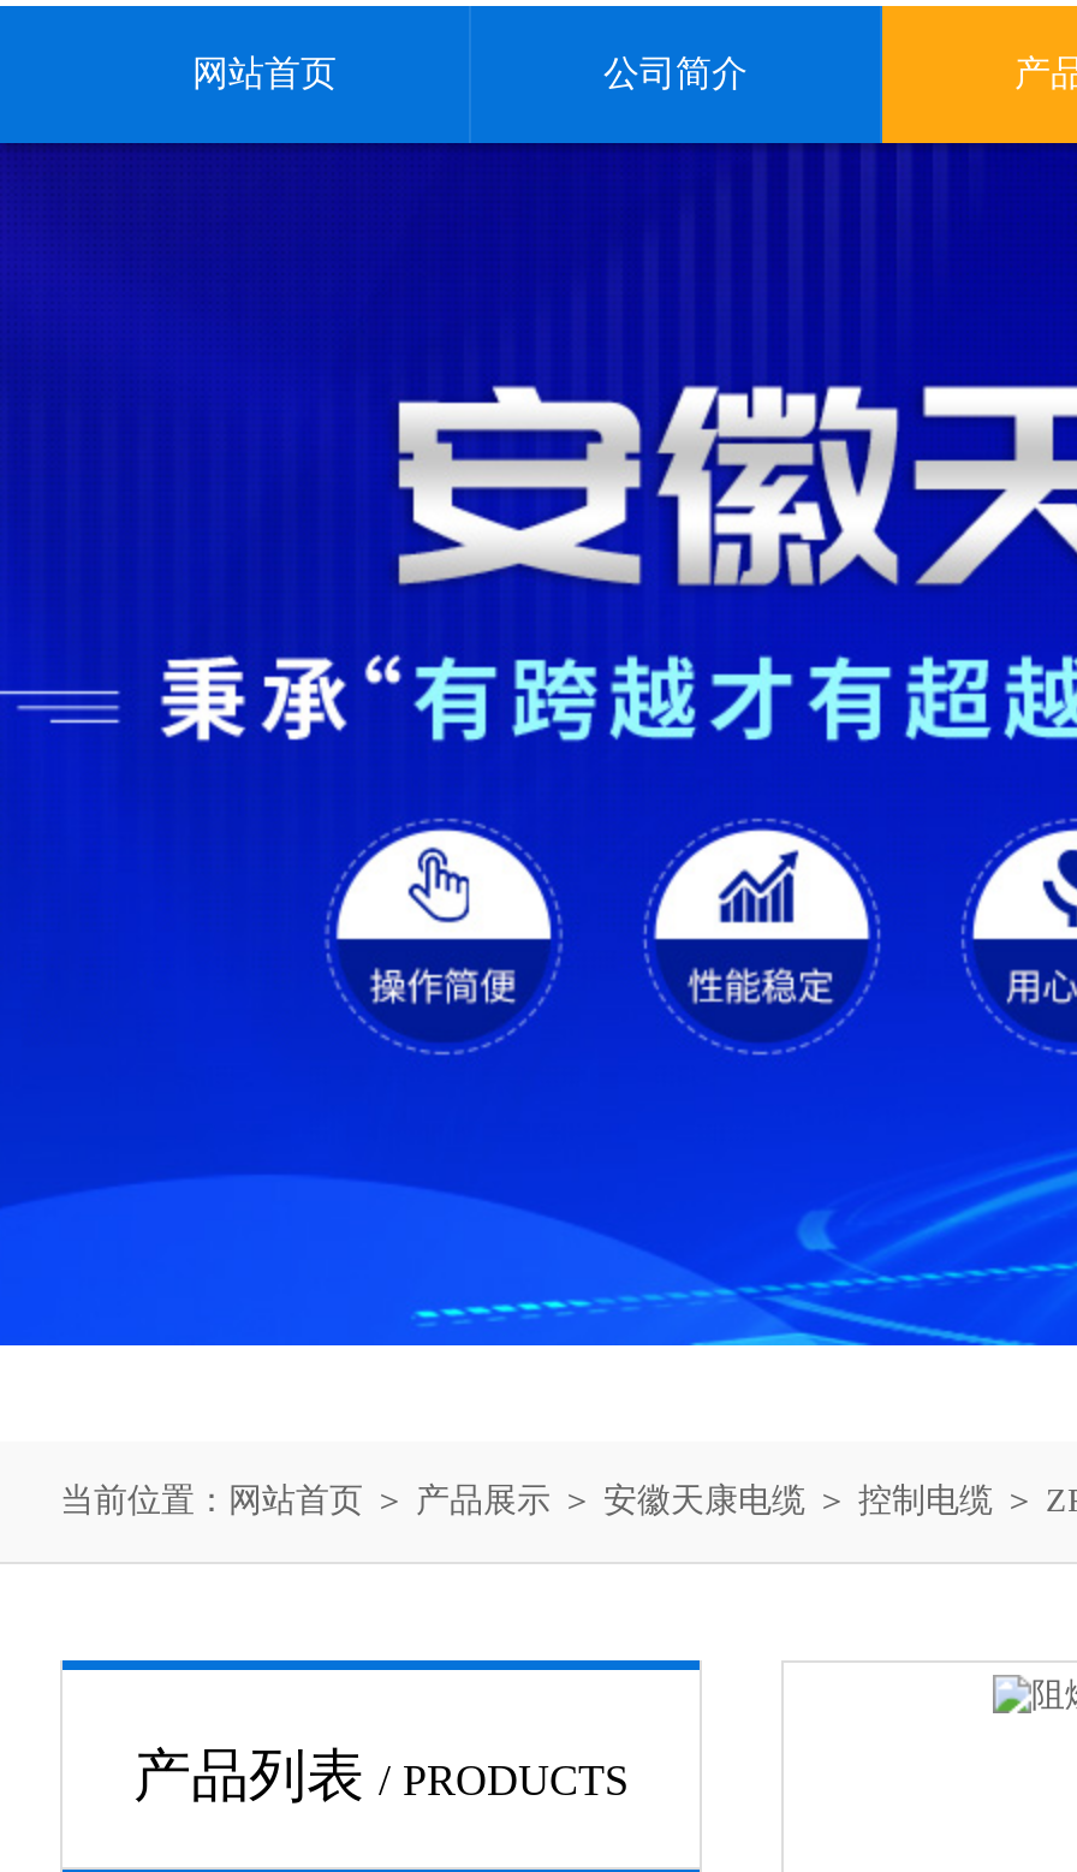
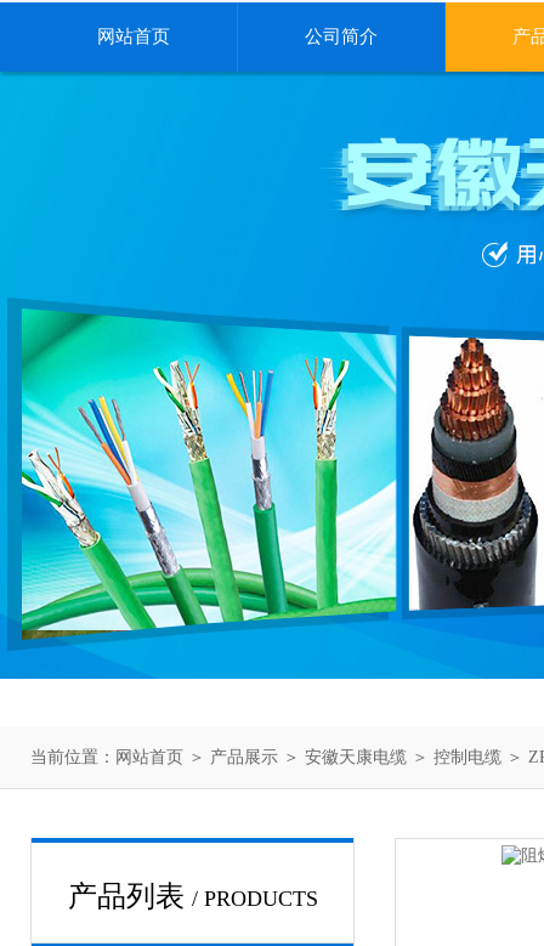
- [image]
+ [image]
